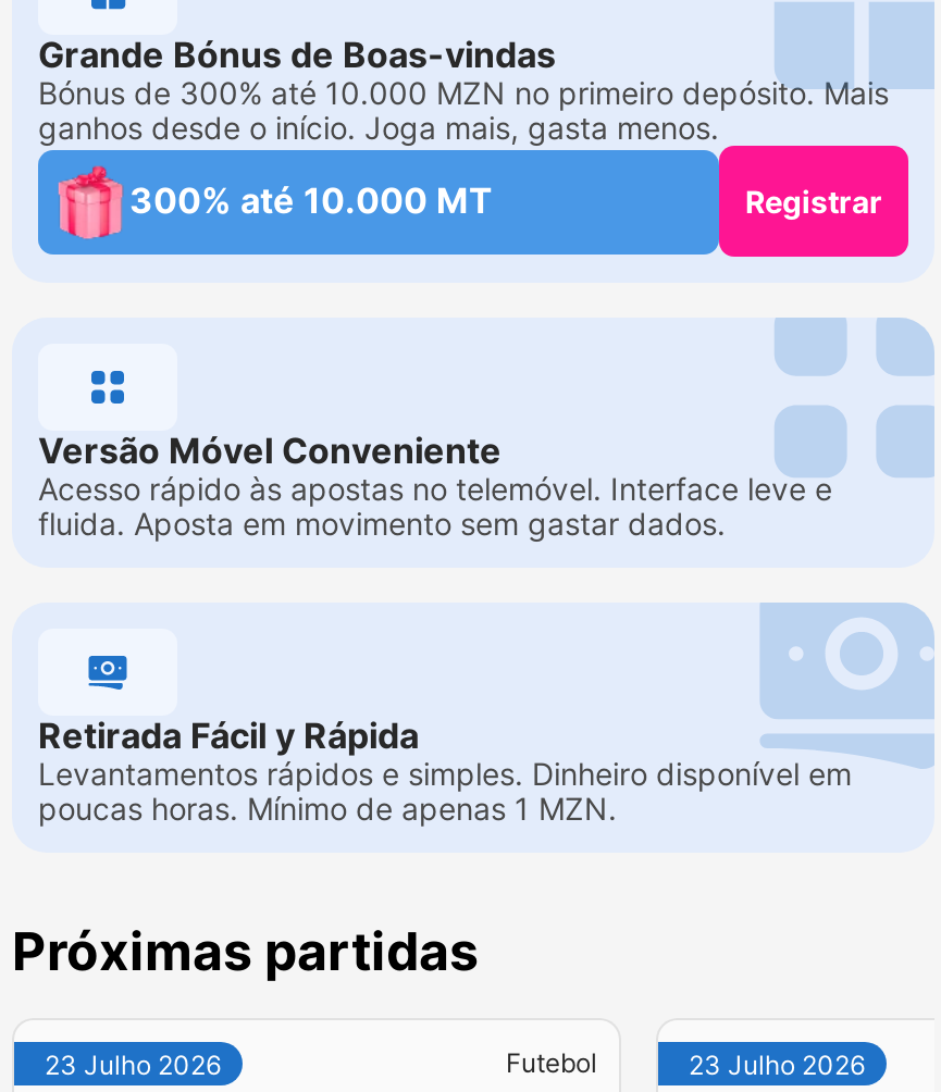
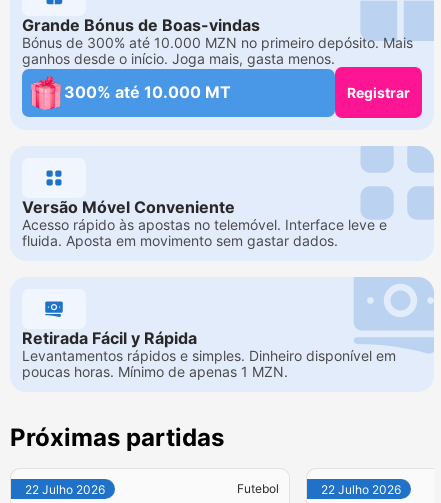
- 23 Julho 2026
+ 22 Julho 2026

- 23 Julho 2026
+ 22 Julho 2026
